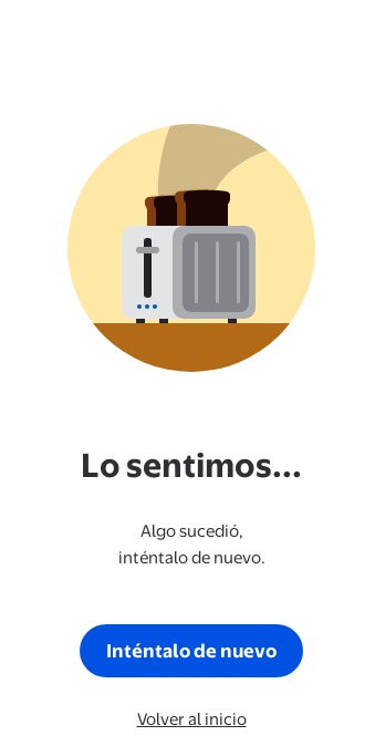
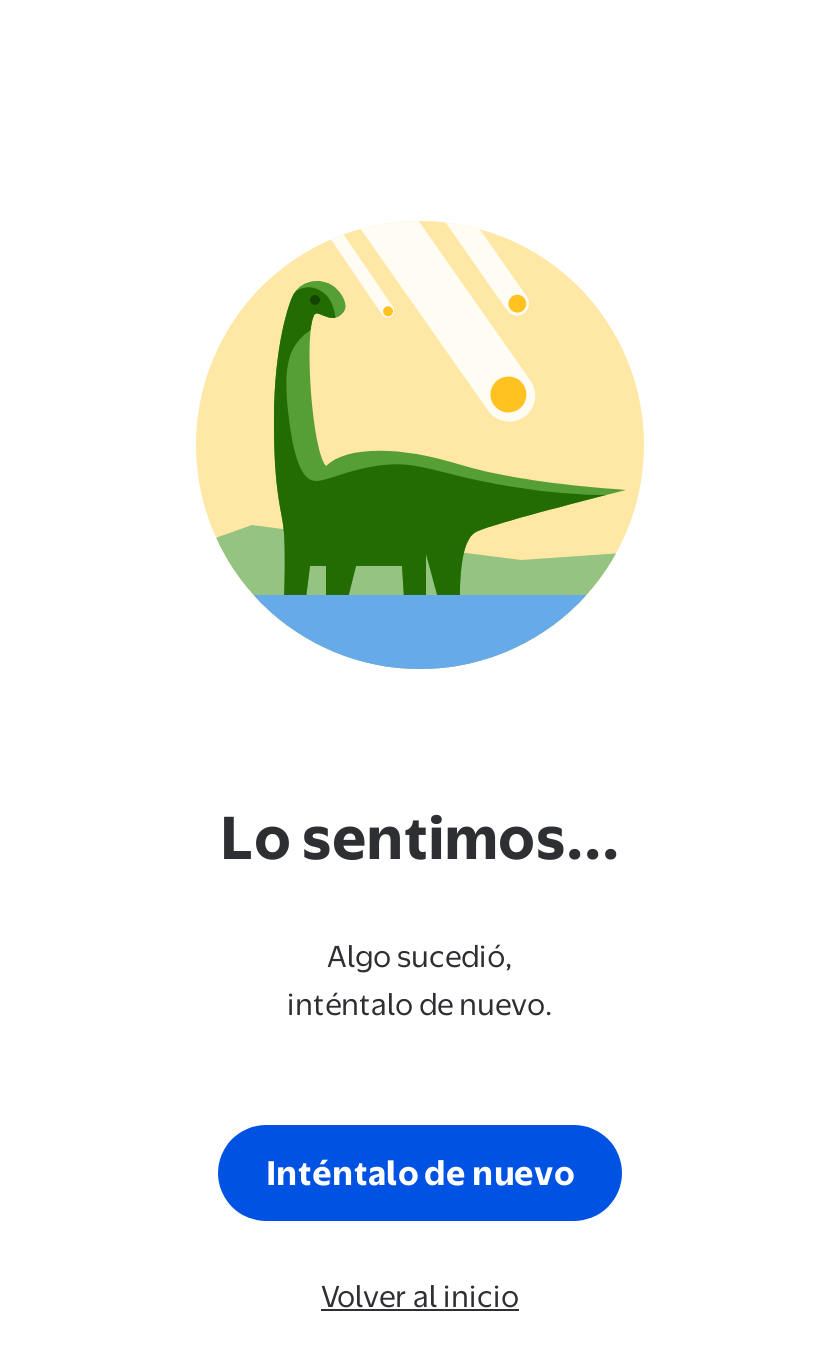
- [image]
+ [image]
